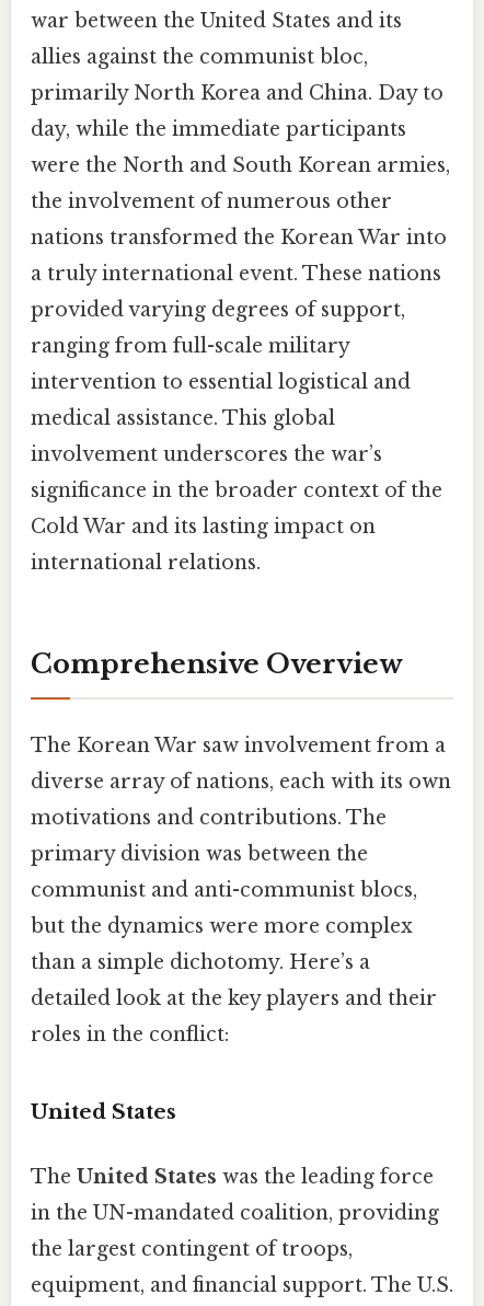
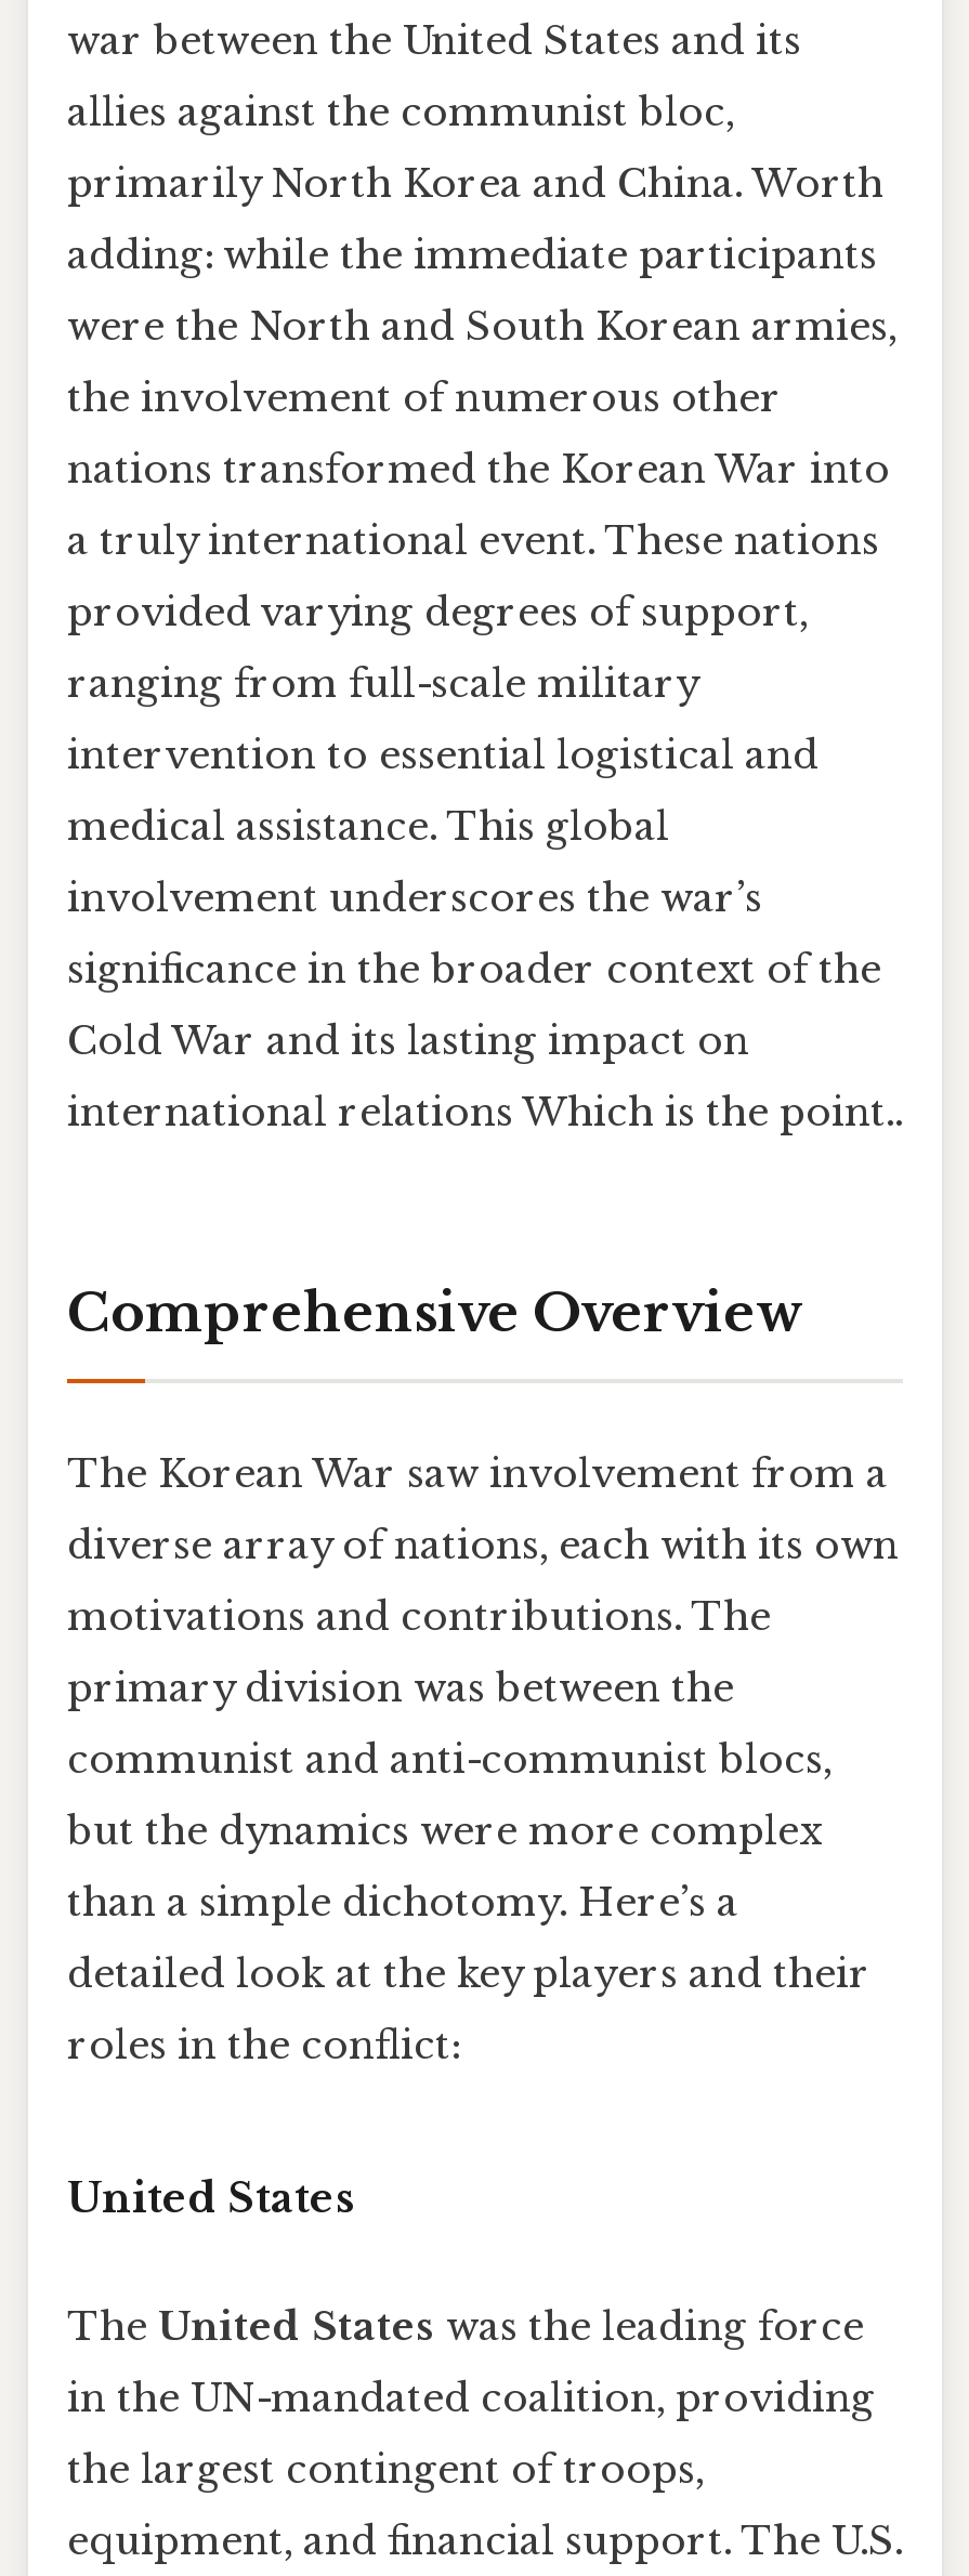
- primarily North Korea and China. Day to
+ primarily North Korea and China. Worth

- day, while the immediate participants
+ adding: while the immediate participants

- international relations.
+ international relations Which is the point..
